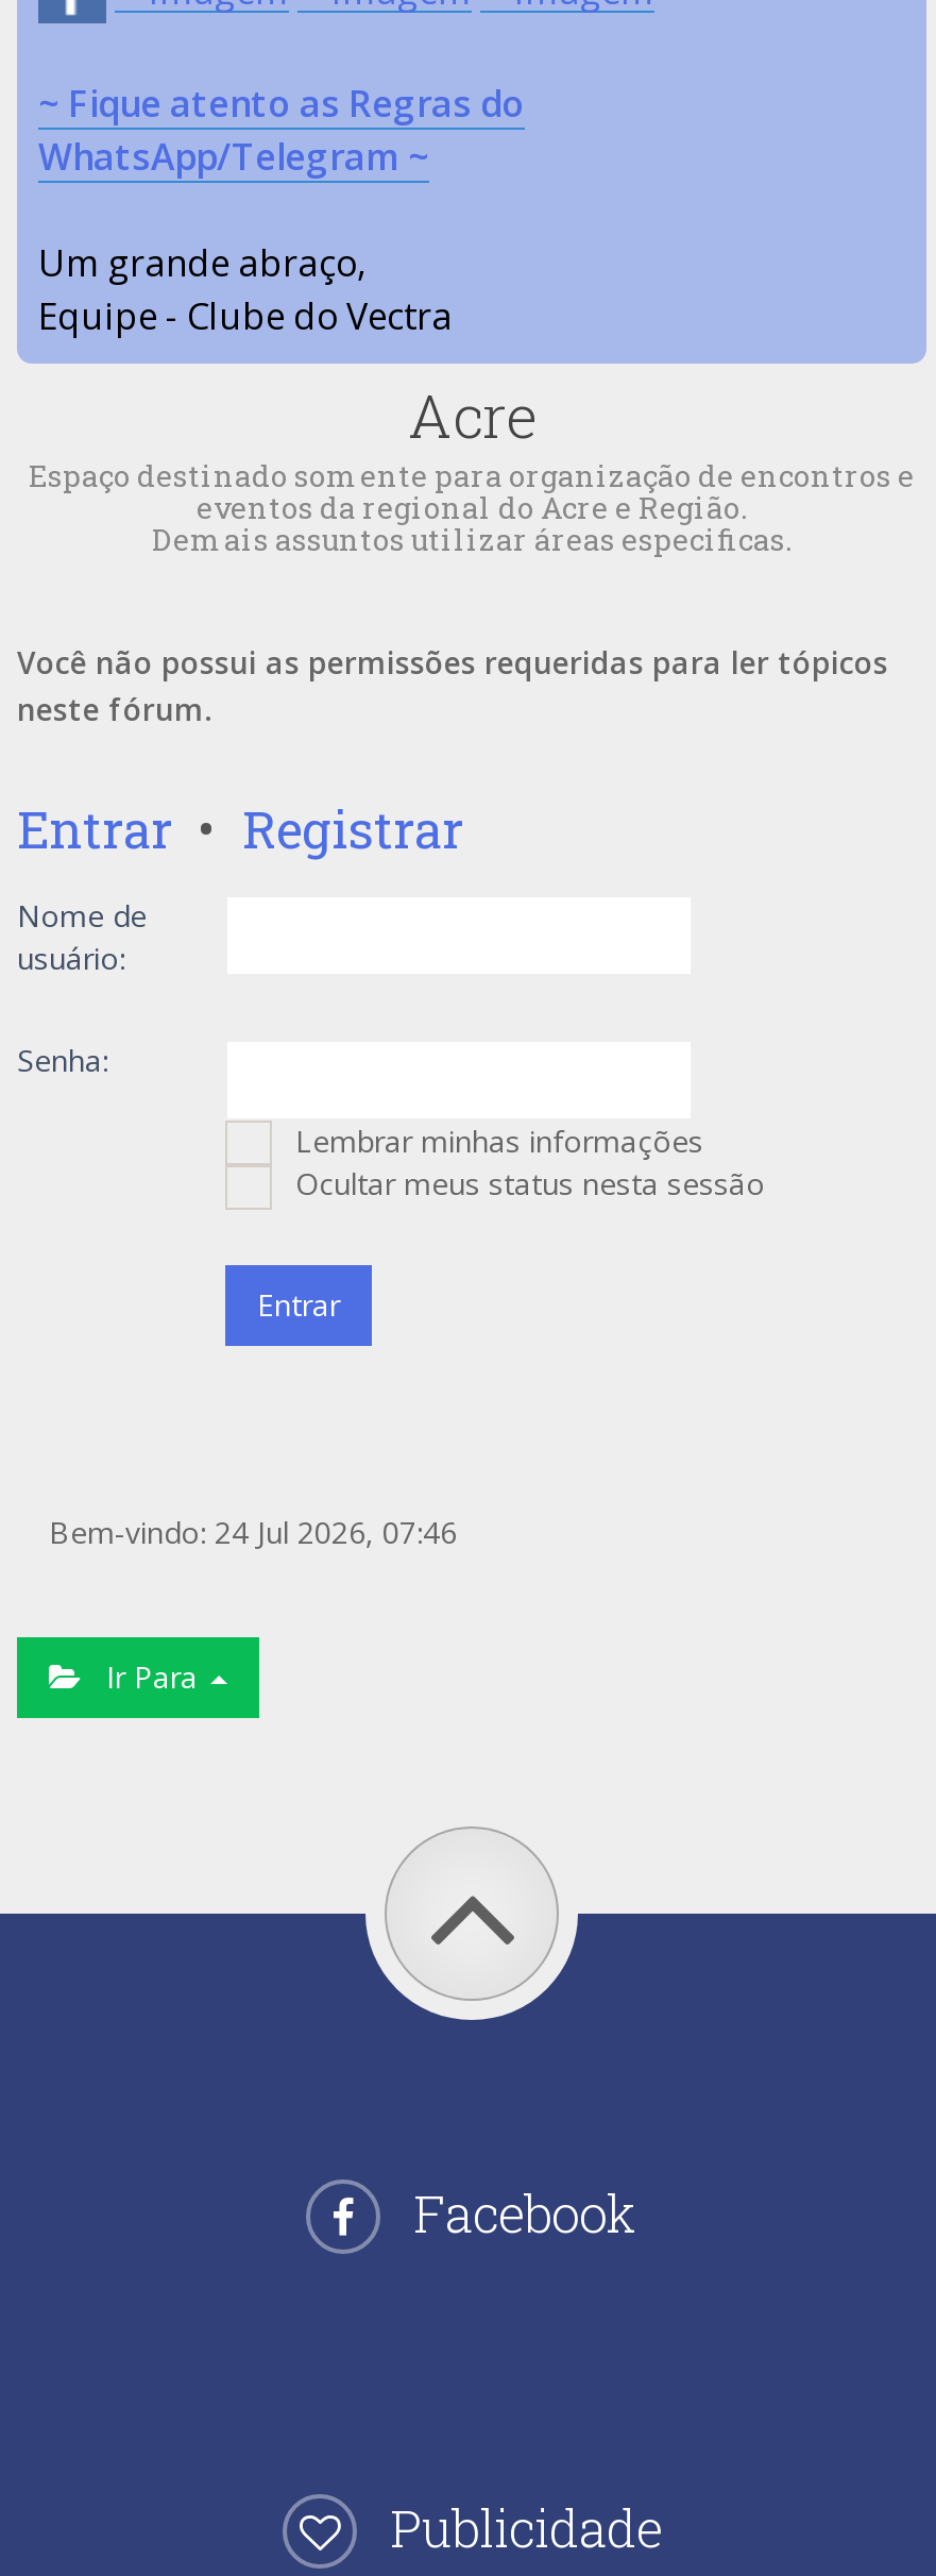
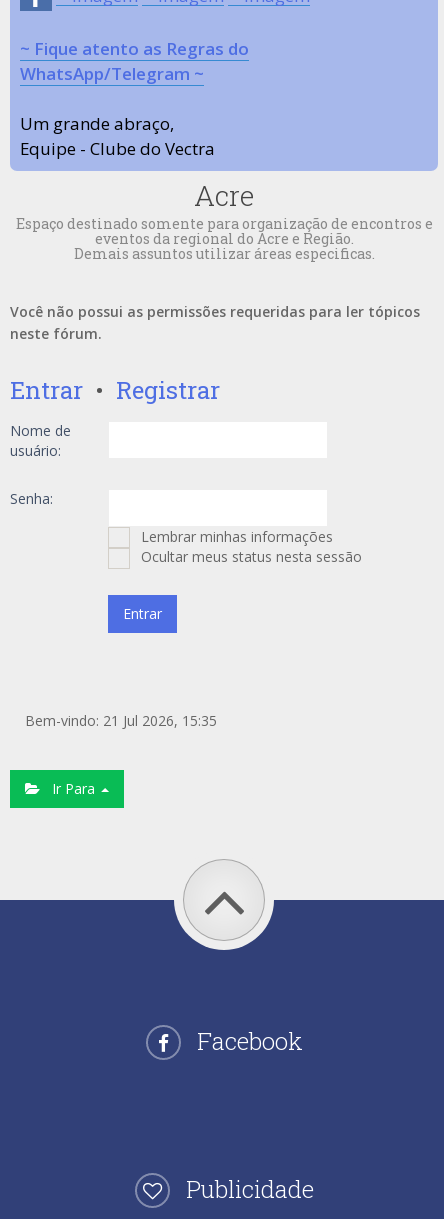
- Bem-vindo: 24 Jul 2026, 07:46
+ Bem-vindo: 21 Jul 2026, 15:35
